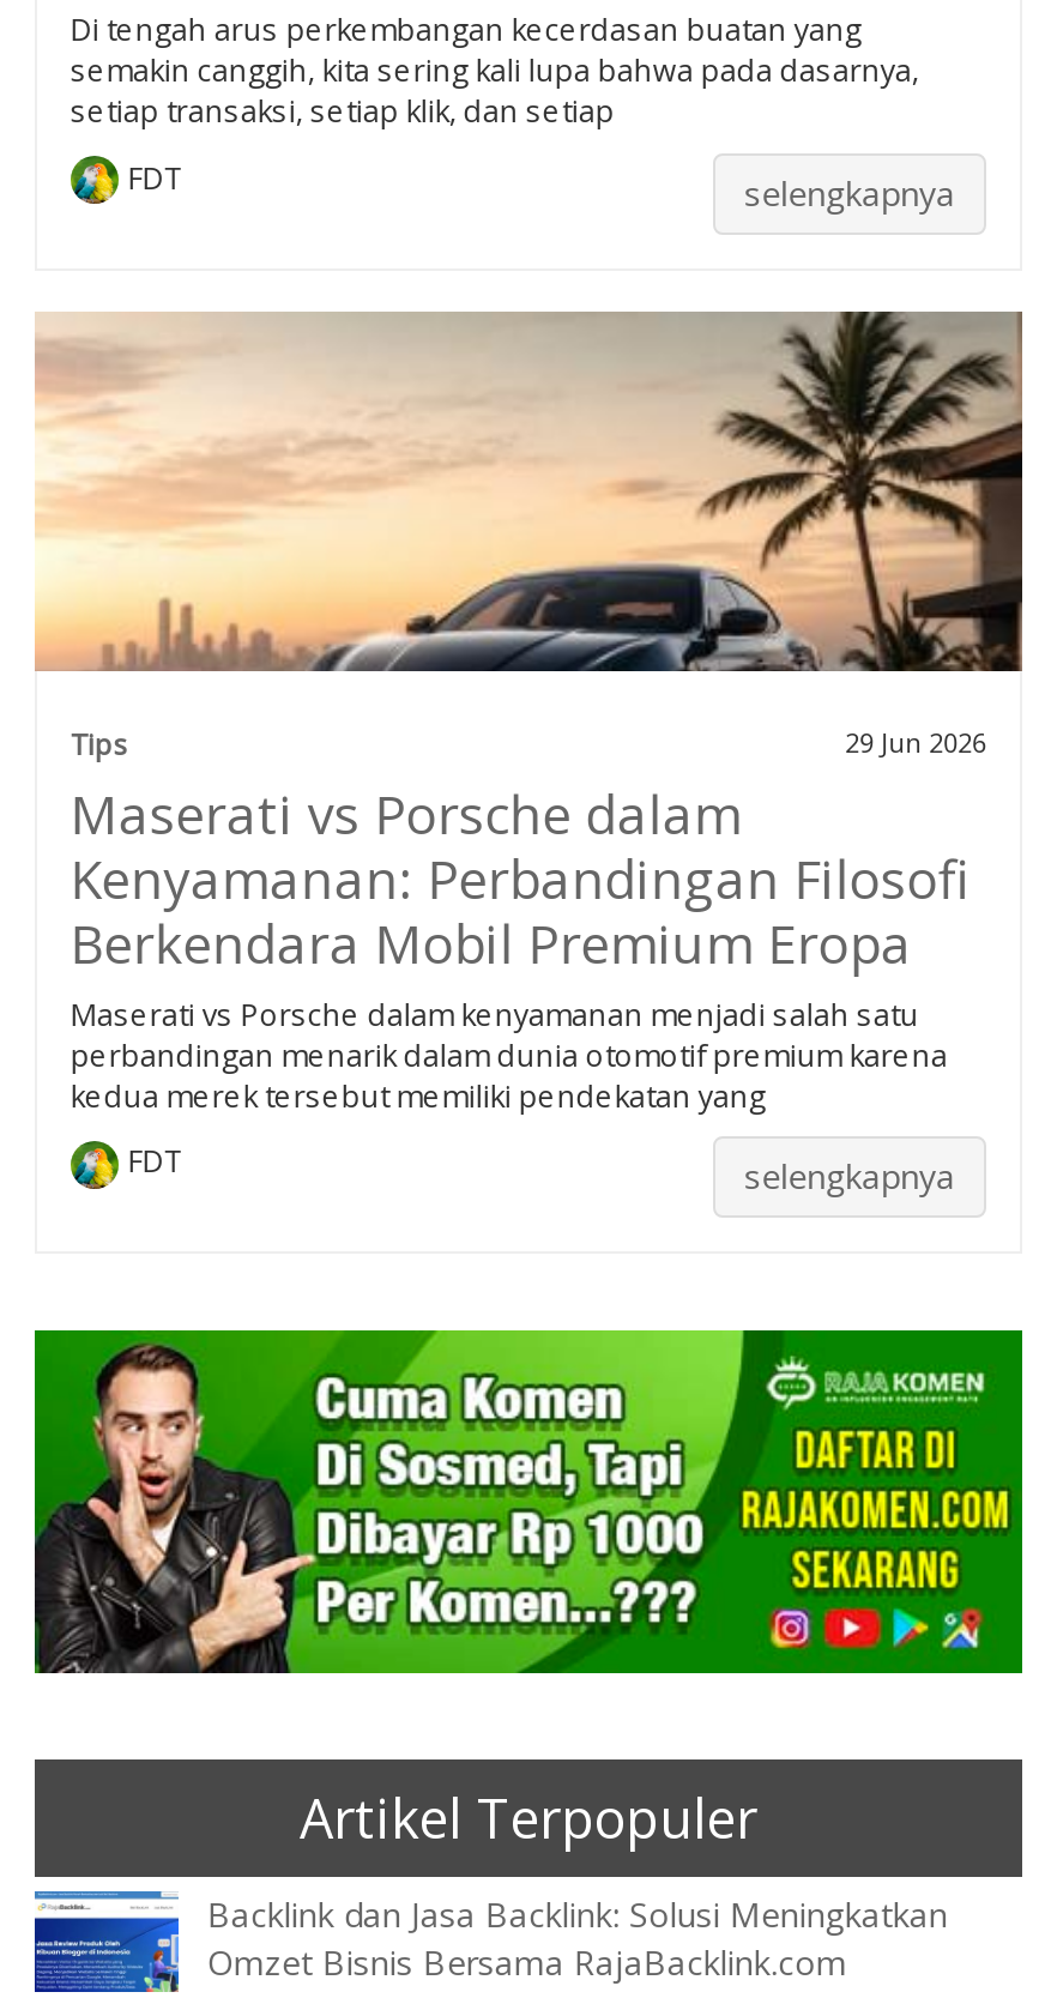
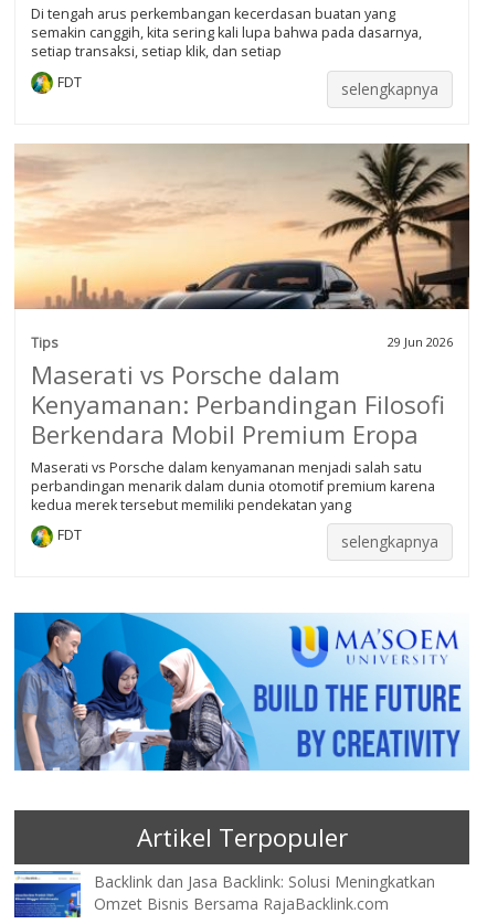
- [image]
+ [image]
